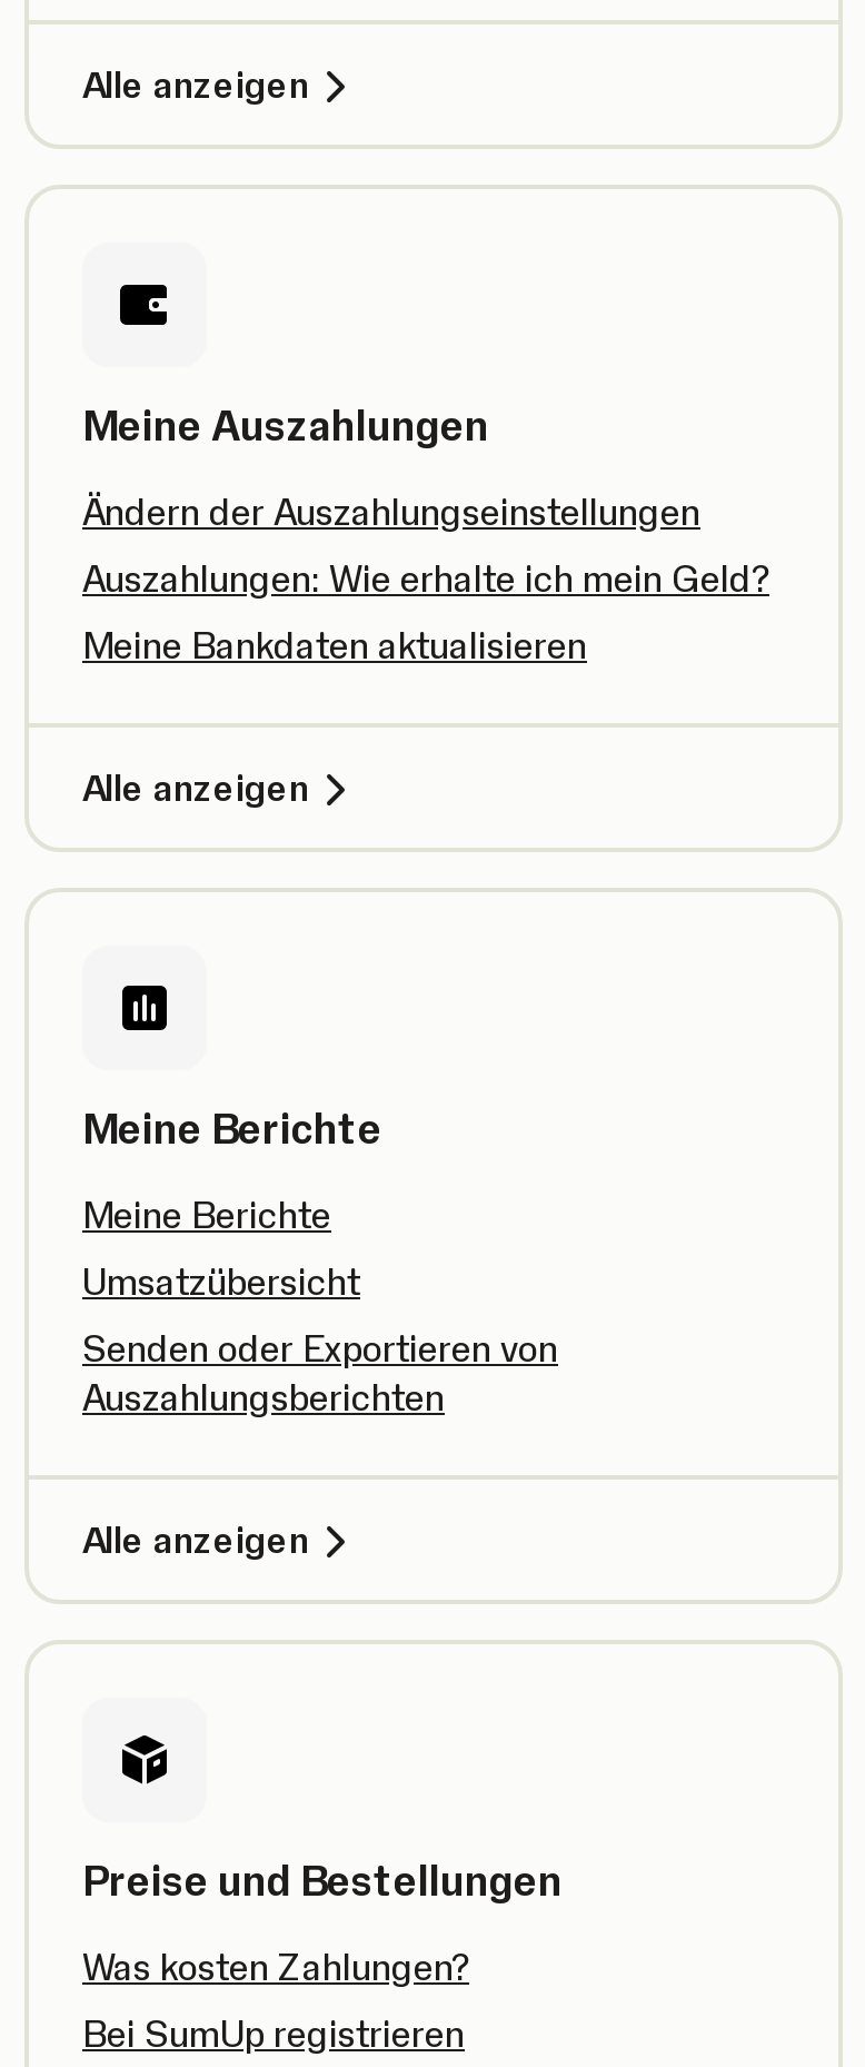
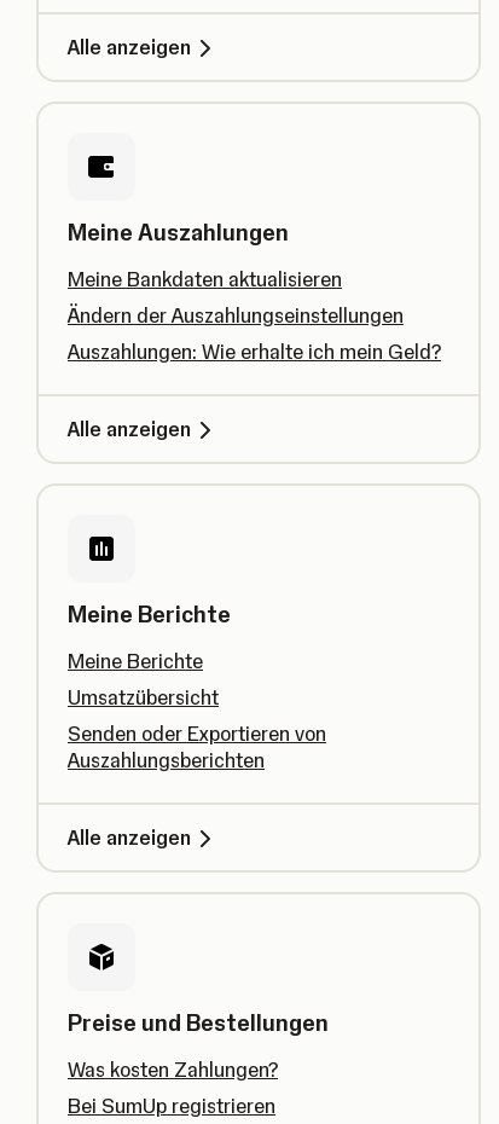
moved down: Ändern der Auszahlungseinstellungen | Auszahlungen: Wie erhalte ich mein Geld?

moved up: Meine Bankdaten aktualisieren
